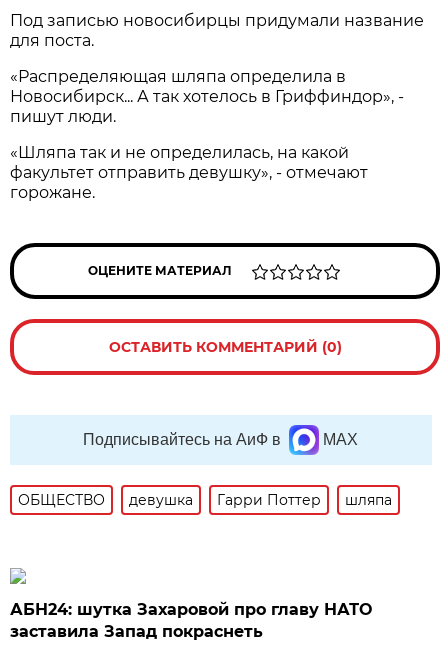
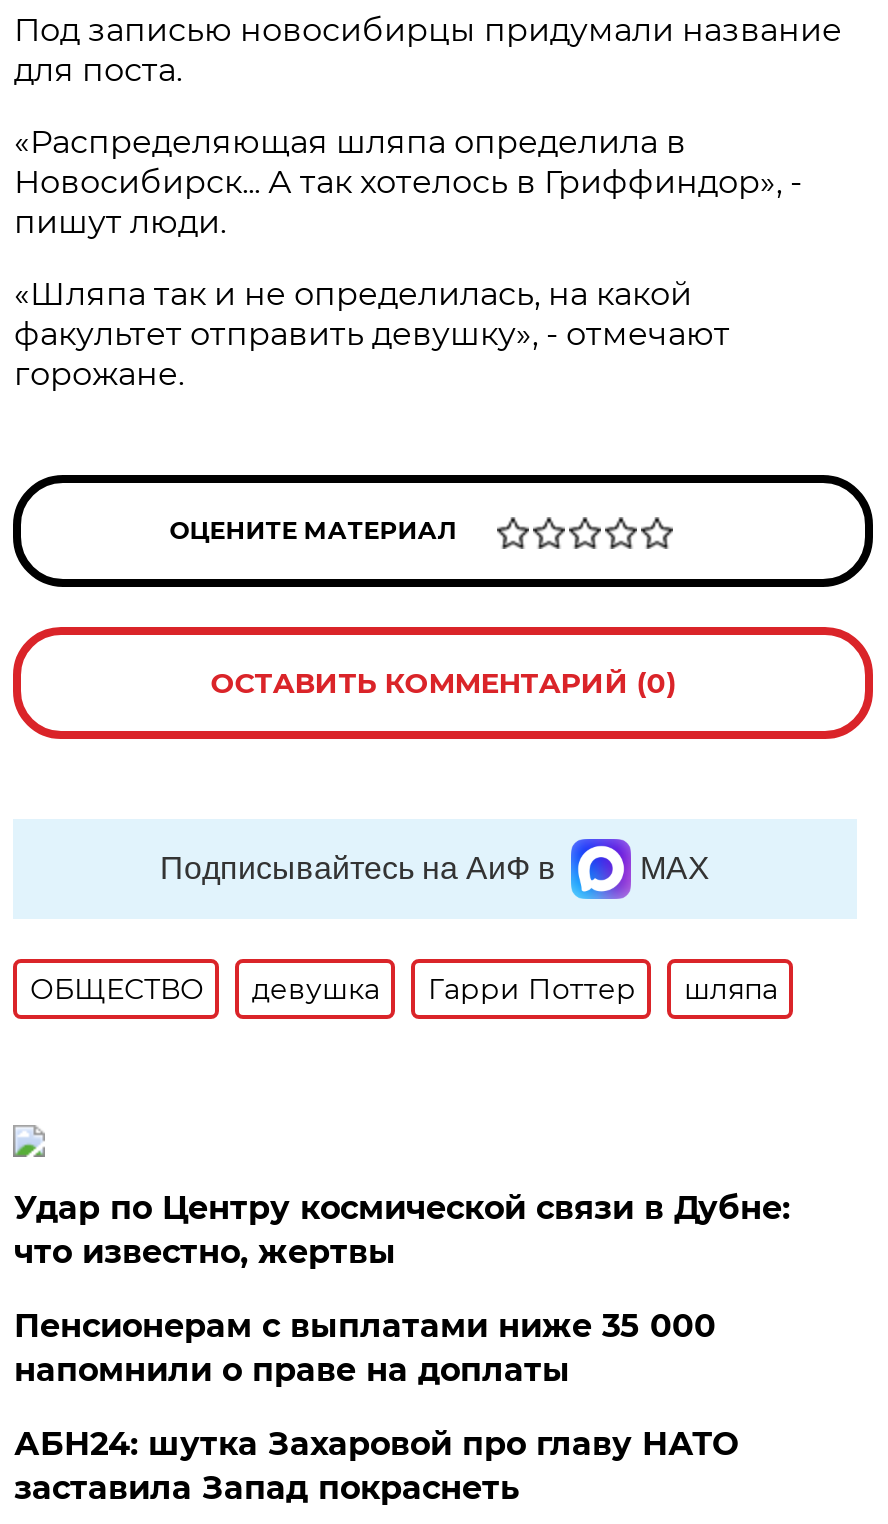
+ Удар по Центру космической связи в Дубне:
+ что известно, жертвы
+ Пенсионерам с выплатами ниже 35 000
+ напомнили о праве на доплаты
